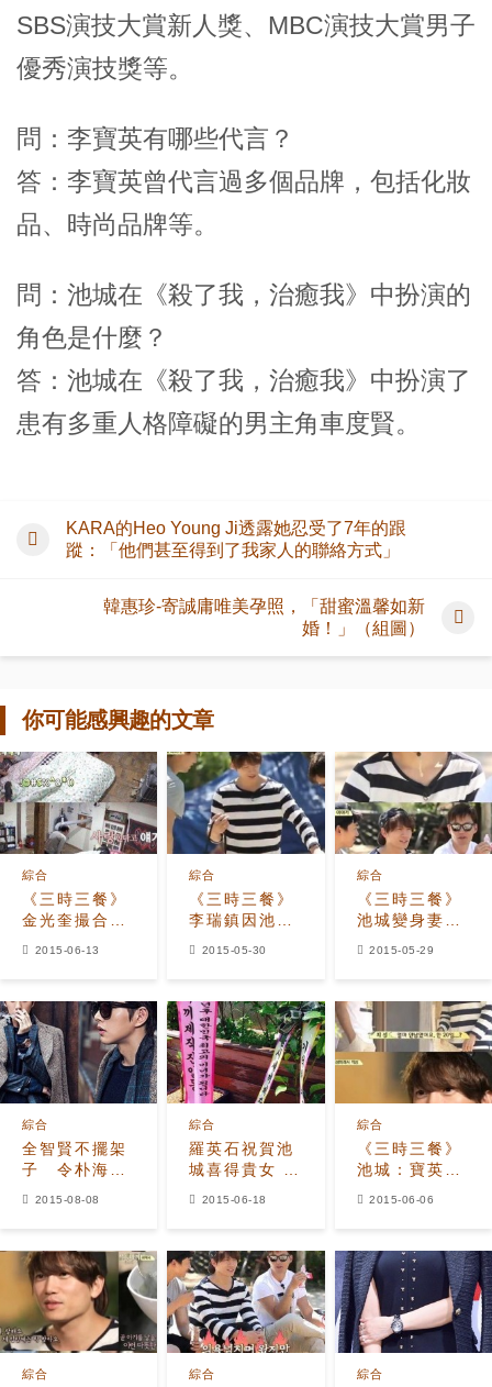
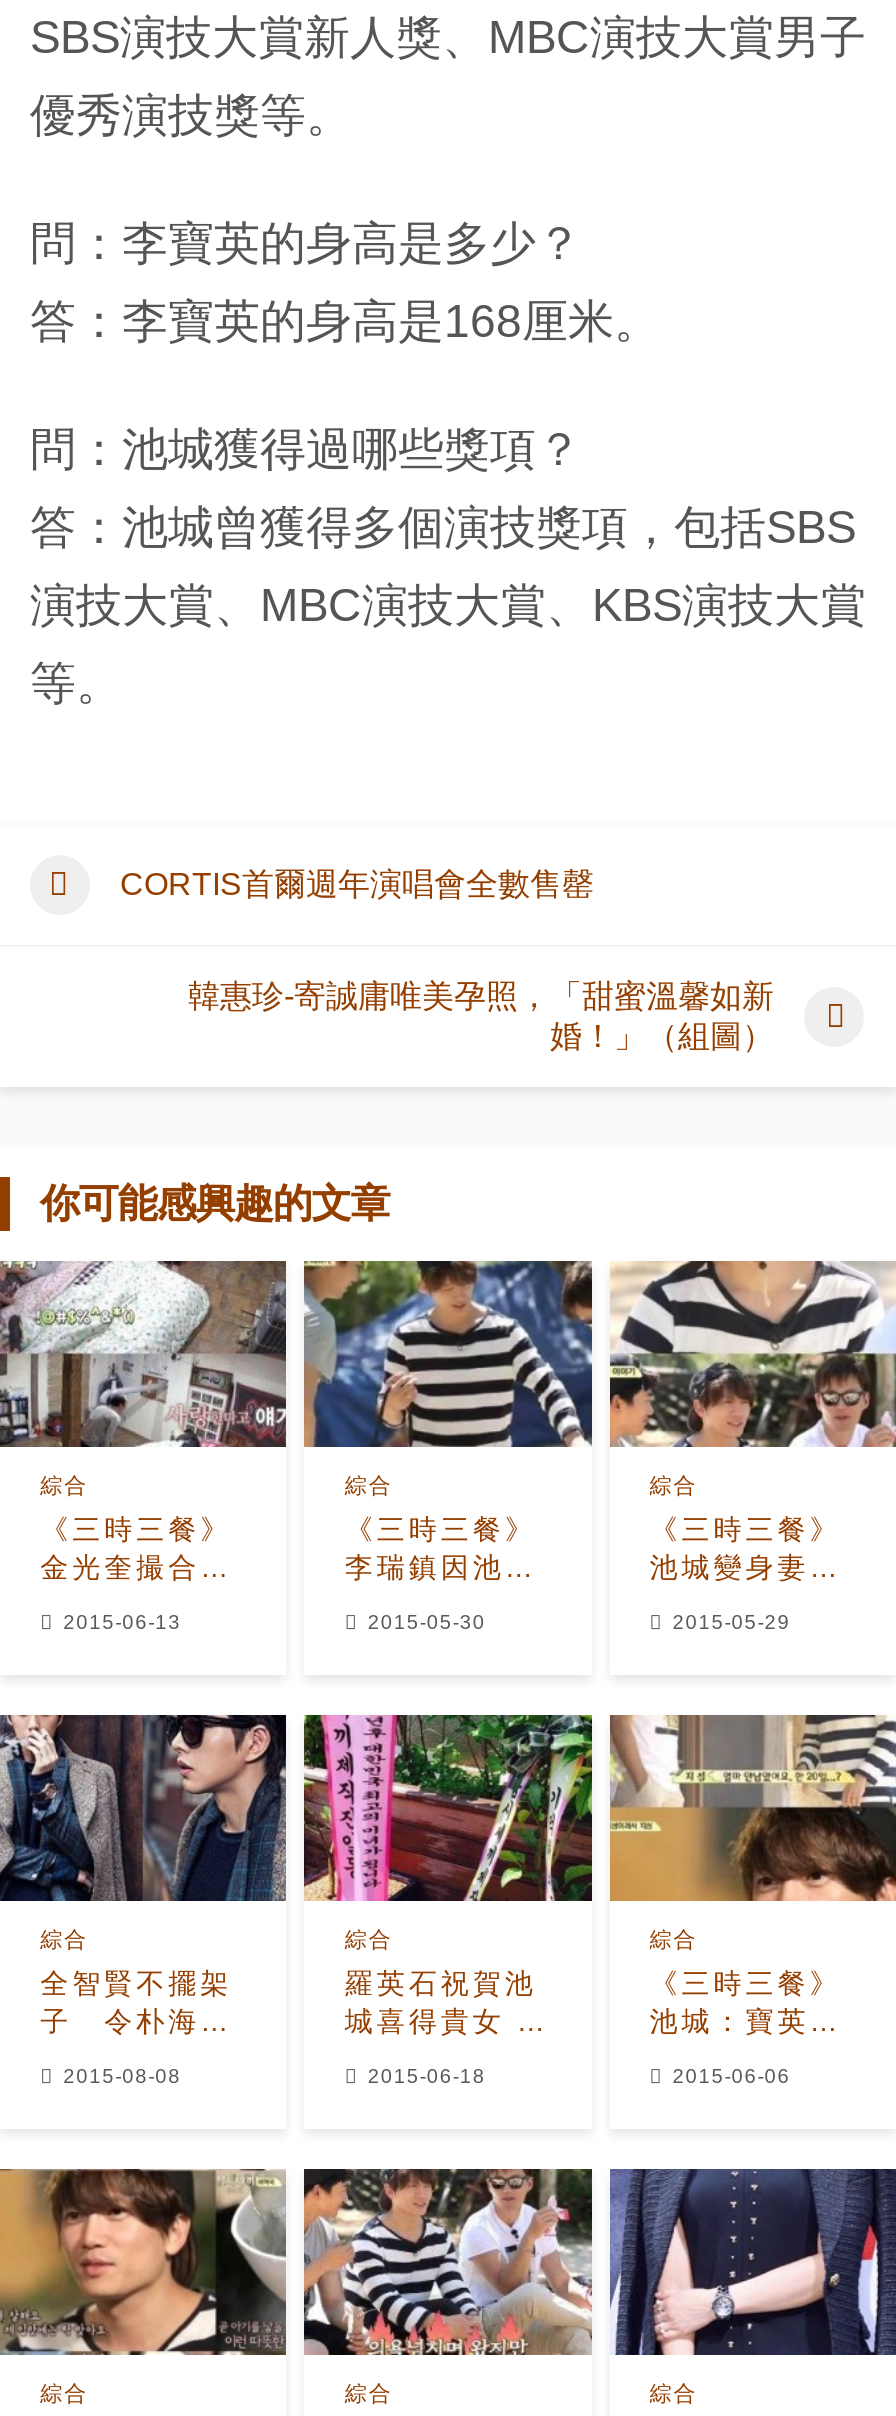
- 問：李寶英有哪些代言？
- 答：李寶英曾代言過多個品牌，包括化妝
- 品、時尚品牌等。
- 問：池城在《殺了我，治癒我》中扮演的
- 角色是什麼？
- 答：池城在《殺了我，治癒我》中扮演了
- 患有多重人格障礙的男主角車度賢。
+ 問：李寶英的身高是多少？
+ 答：李寶英的身高是168厘米。
+ 問：池城獲得過哪些獎項？
+ 答：池城曾獲得多個演技獎項，包括SBS
+ 演技大賞、MBC演技大賞、KBS演技大賞
+ 等。

- KARA的Heo Young Ji透露她忍受了7年的跟
- 蹤：「他們甚至得到了我家人的聯絡方式」
+ CORTIS首爾週年演唱會全數售罄
